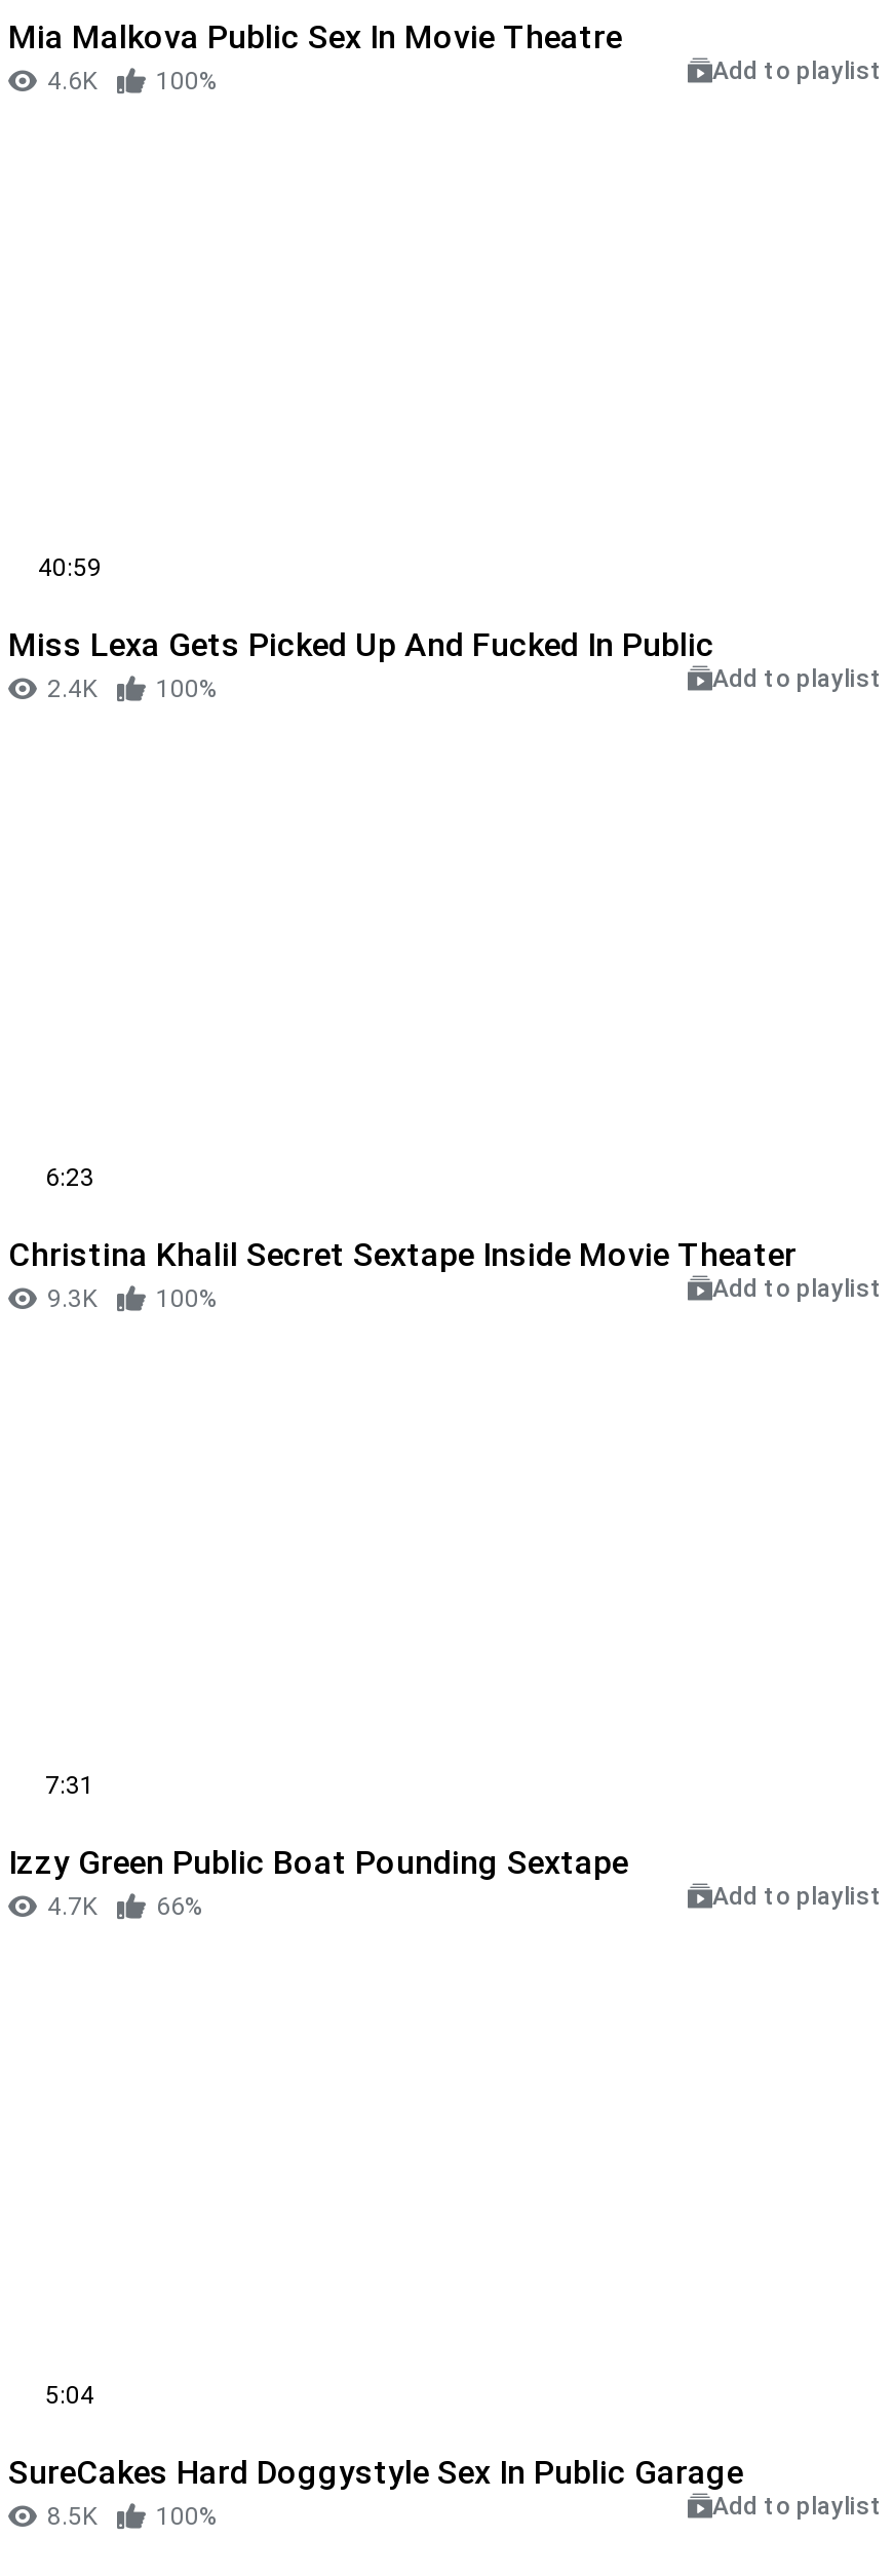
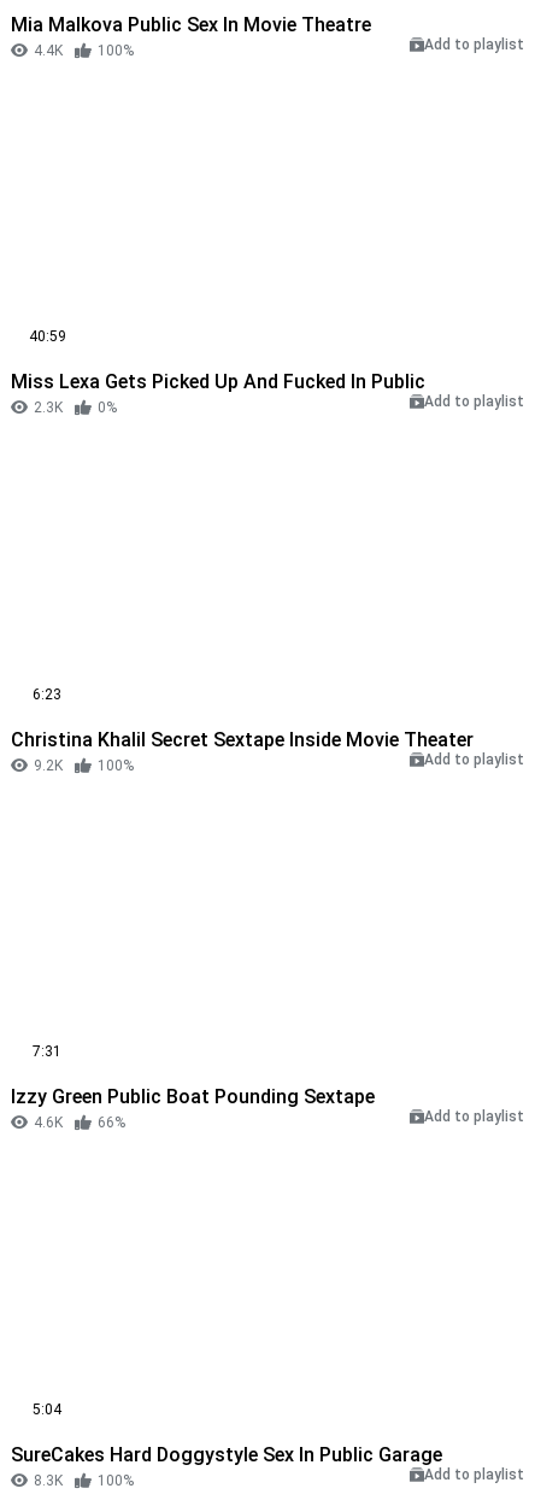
- 4.6K
+ 4.4K

- 2.4K
- 100%
+ 2.3K
+ 0%

- 9.3K
+ 9.2K

- 4.7K
+ 4.6K

- 8.5K
+ 8.3K
